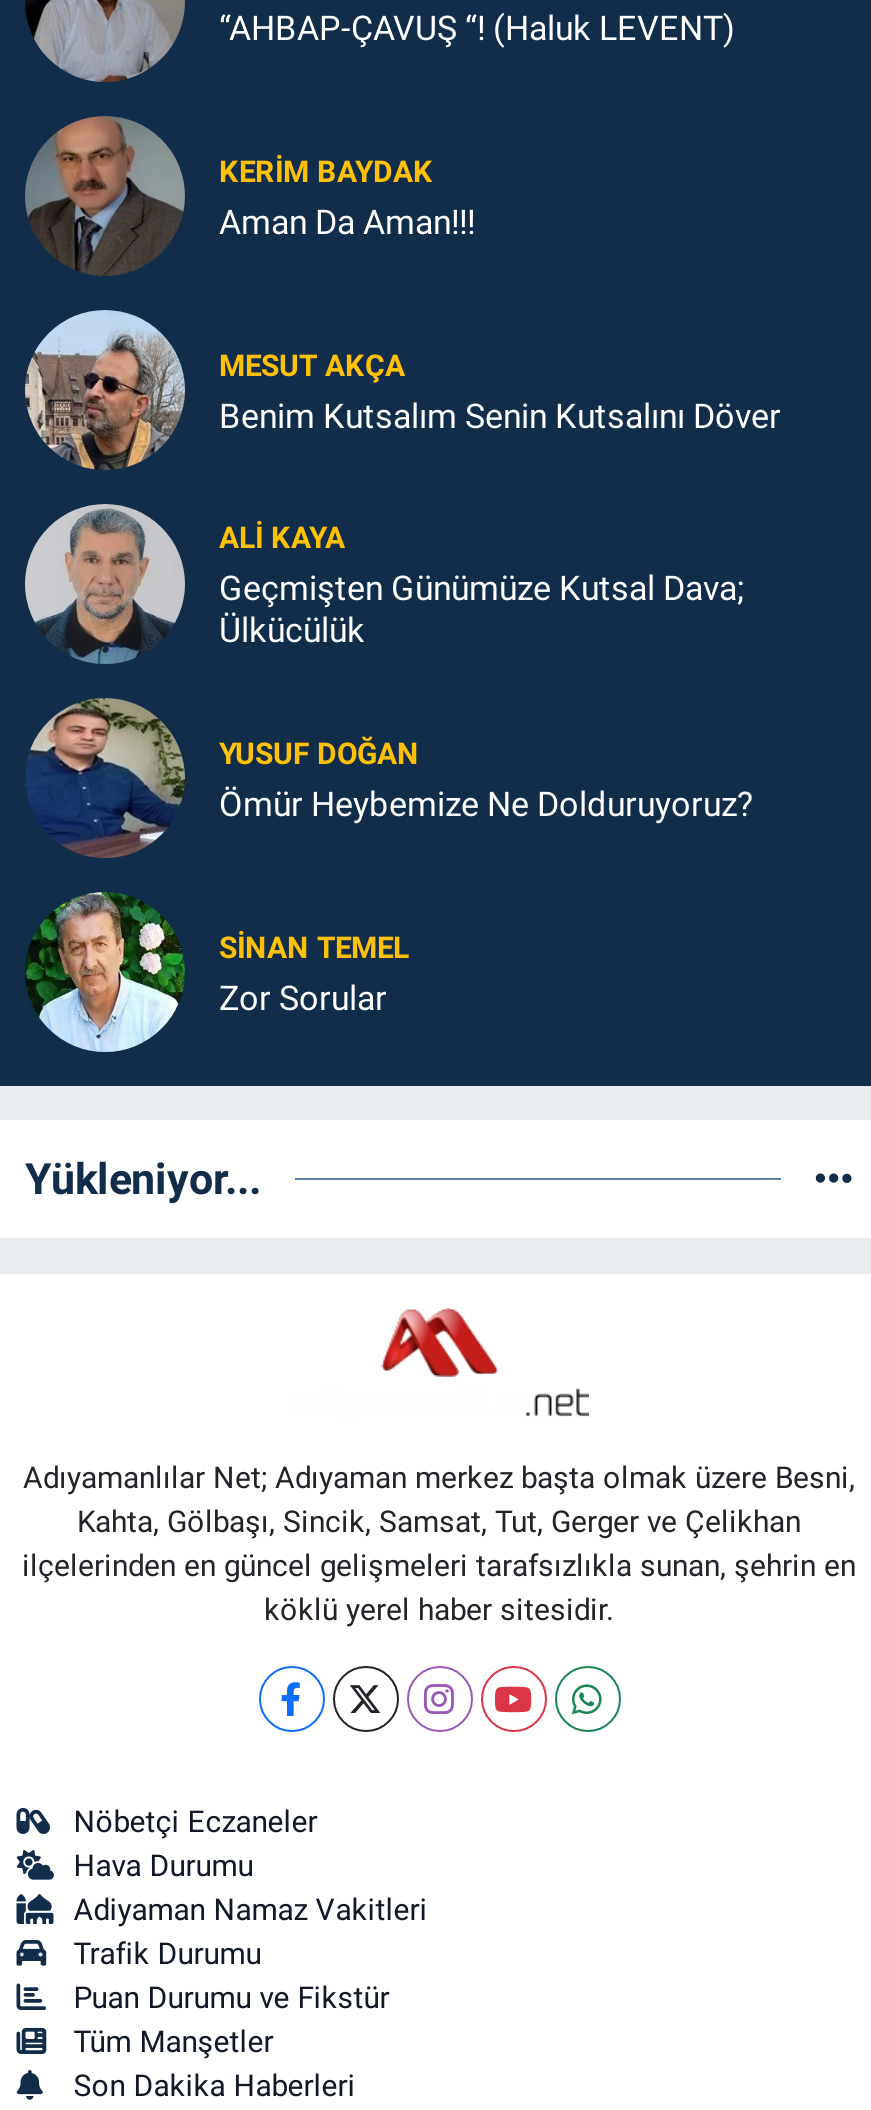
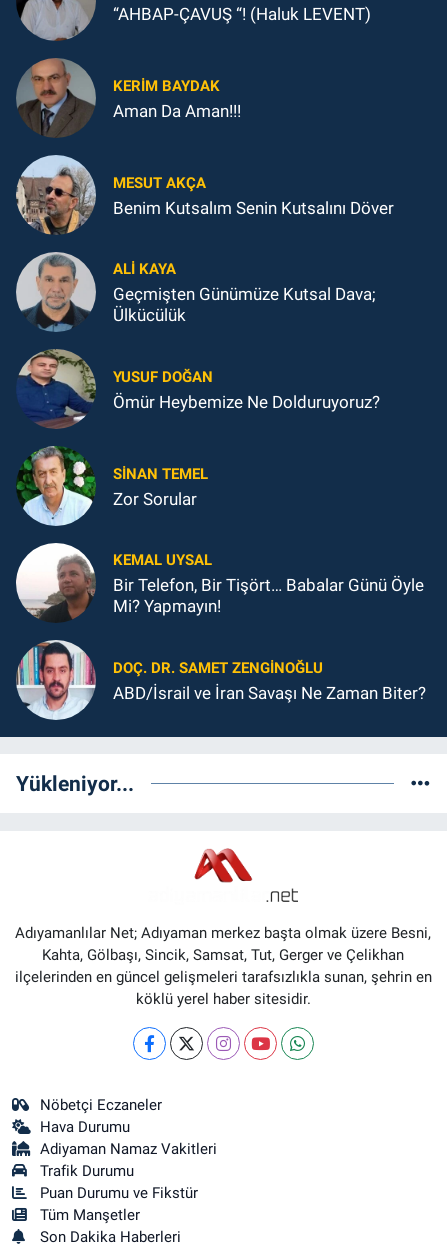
+ [image]
+ KEMAL UYSAL
+ Bir Telefon, Bir Tişört… Babalar Günü Öyle
+ Mi? Yapmayın!
+ DOÇ. DR. SAMET ZENGİNOĞLU
+ ABD/İsrail ve İran Savaşı Ne Zaman Biter?

+ [image]
